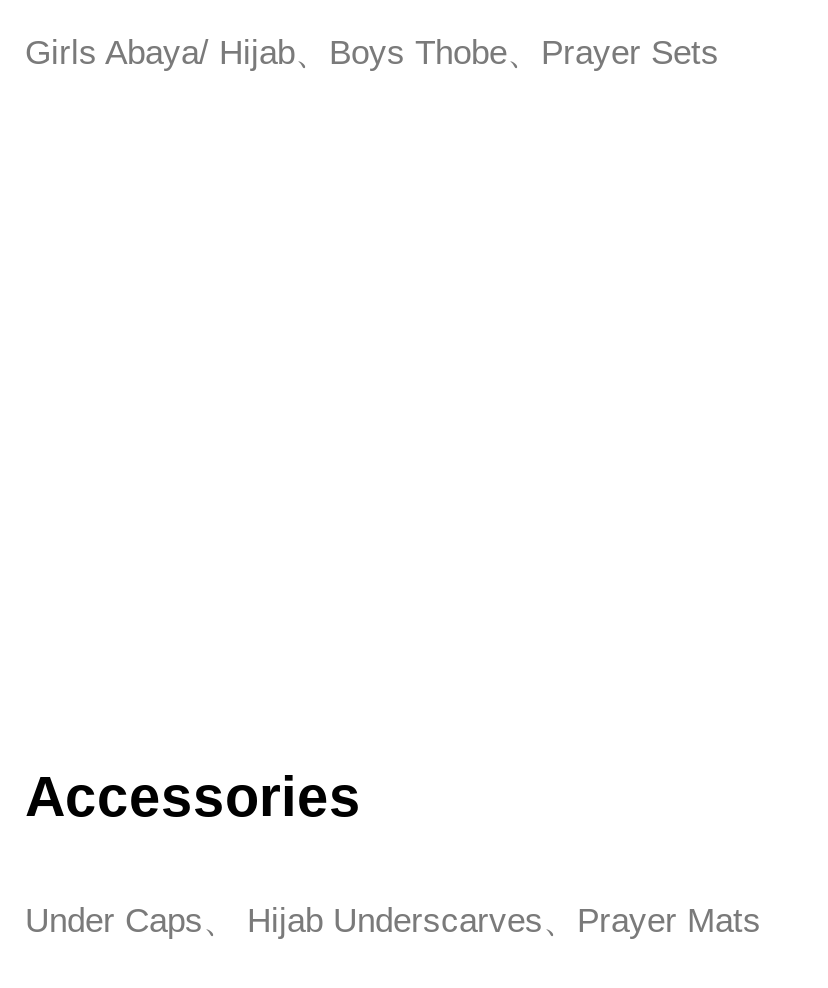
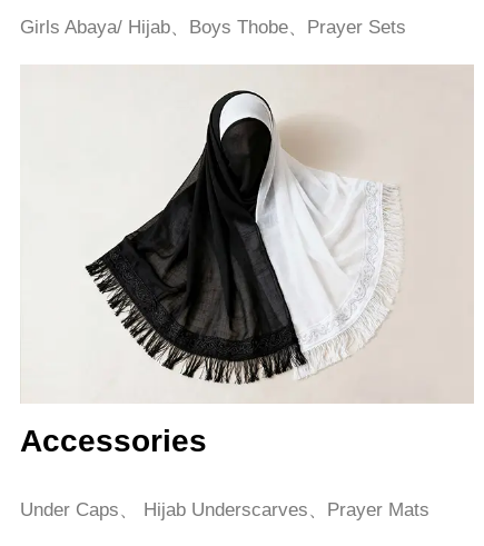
+ [image]
